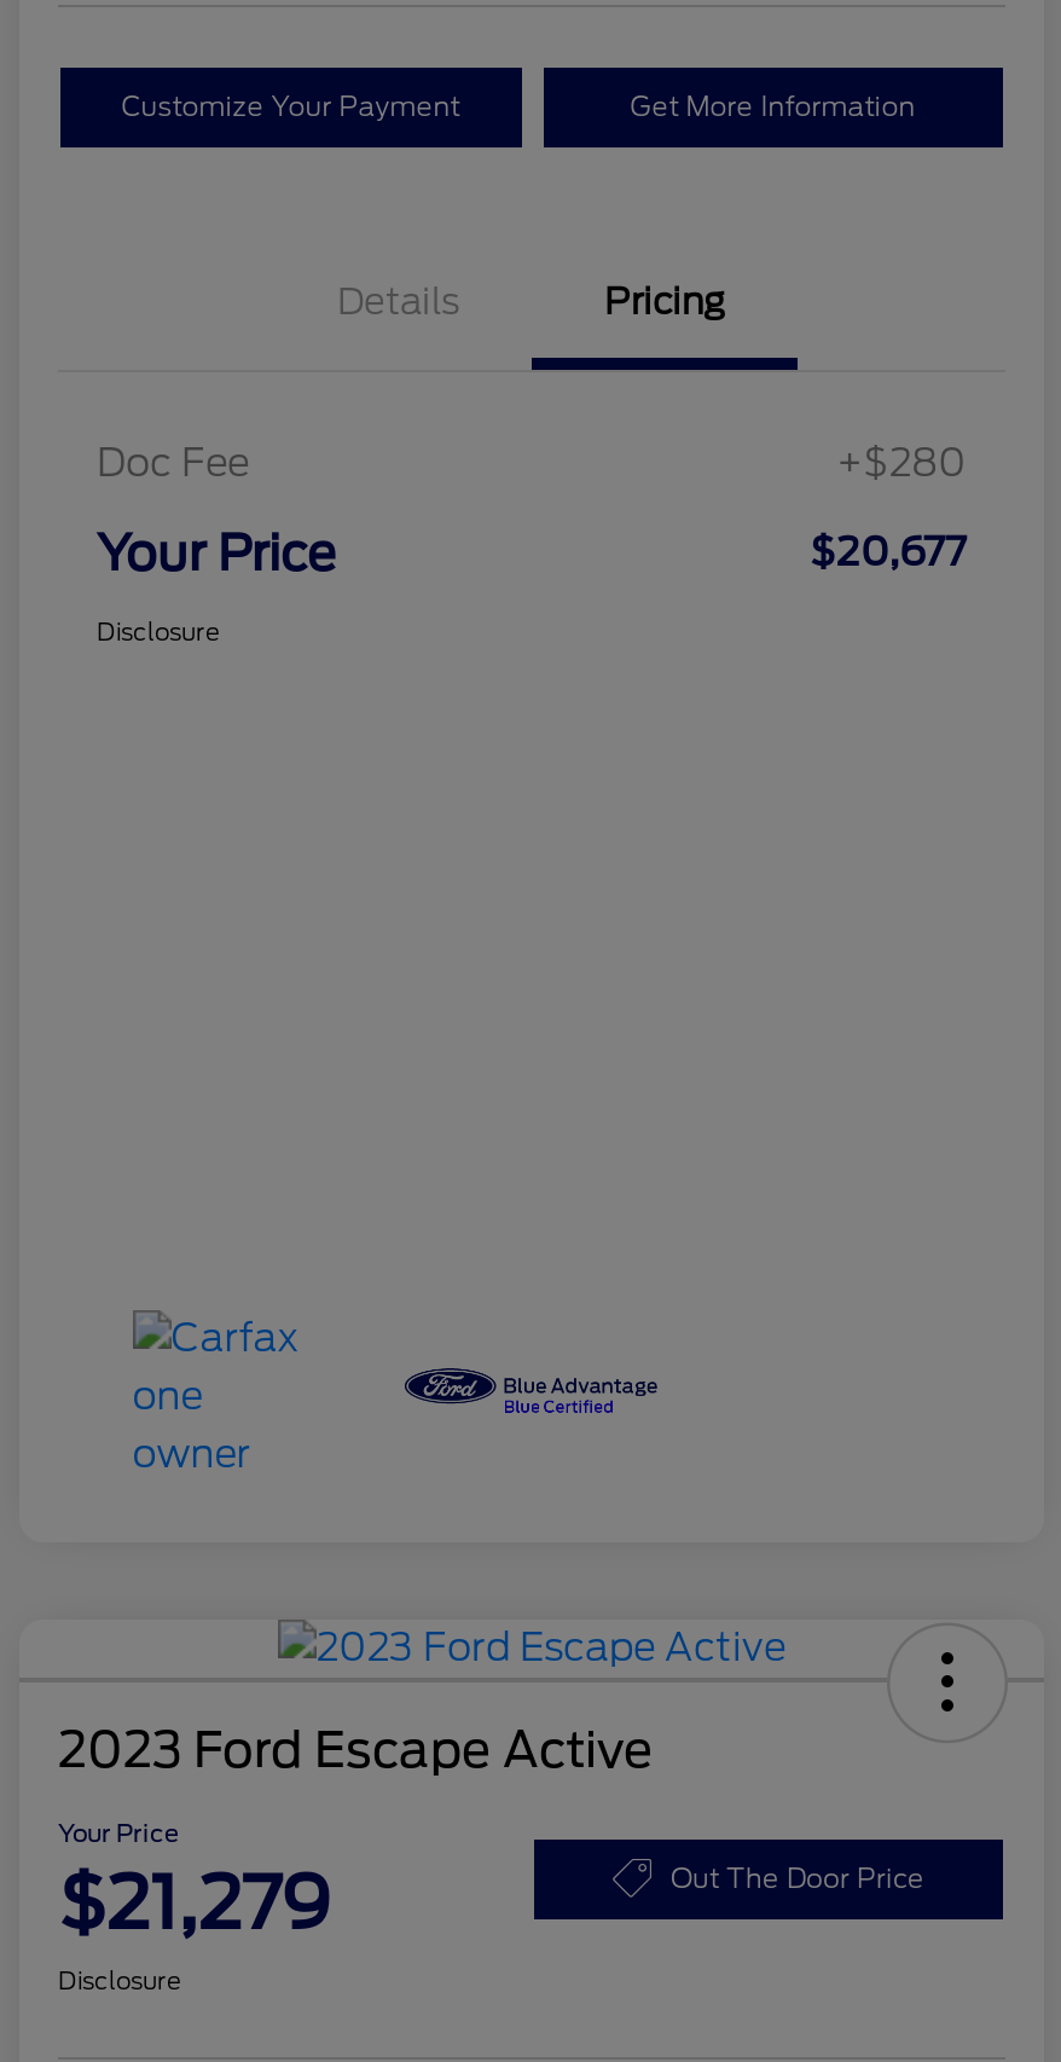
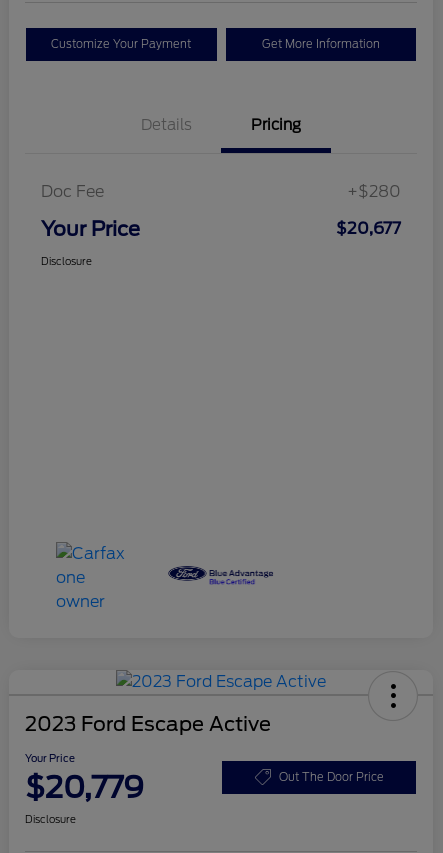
- $21,279
+ $20,779
